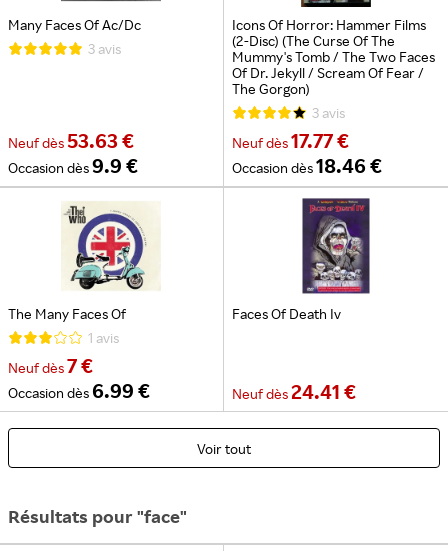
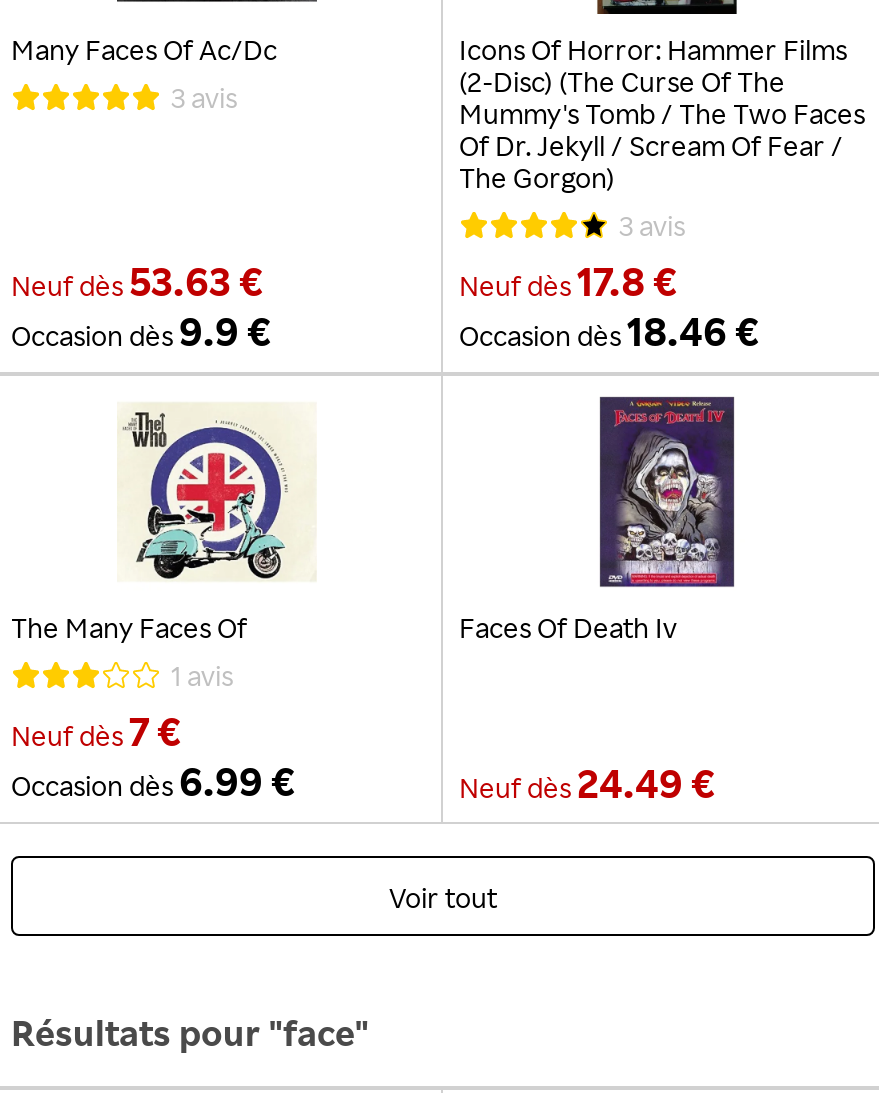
- Neufdès17.77 €
+ Neufdès17.8 €

- Neufdès24.41 €
+ Neufdès24.49 €
